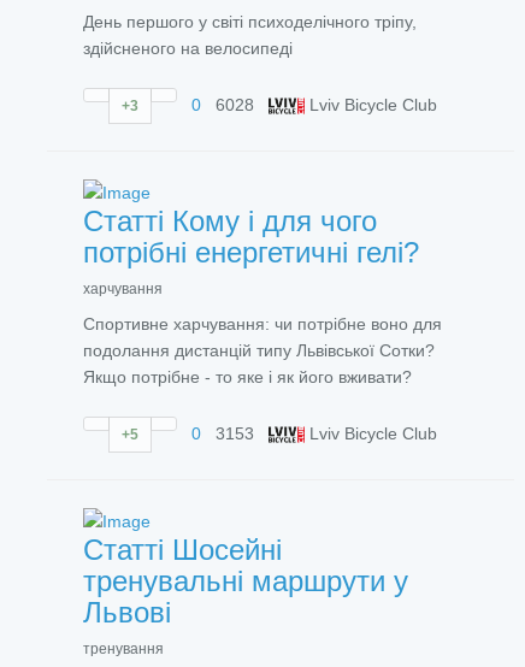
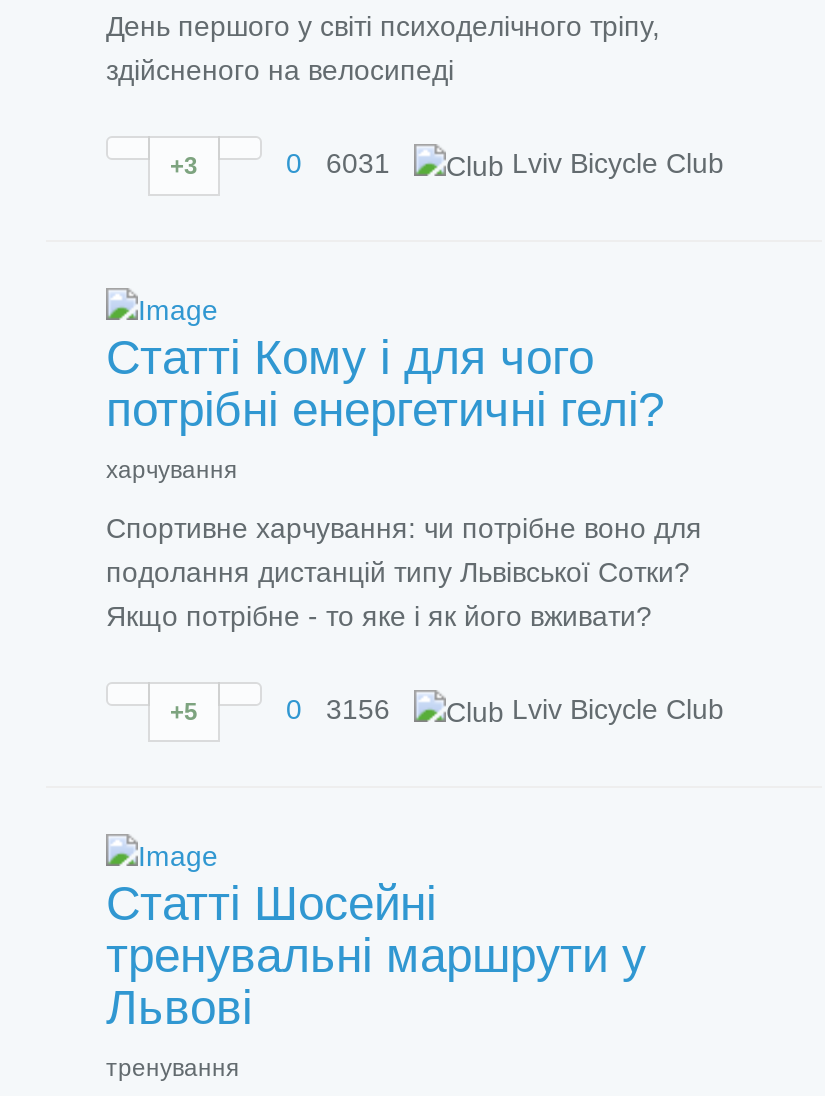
- 0 6028
+ 0 6031

- 0 3153
+ 0 3156
